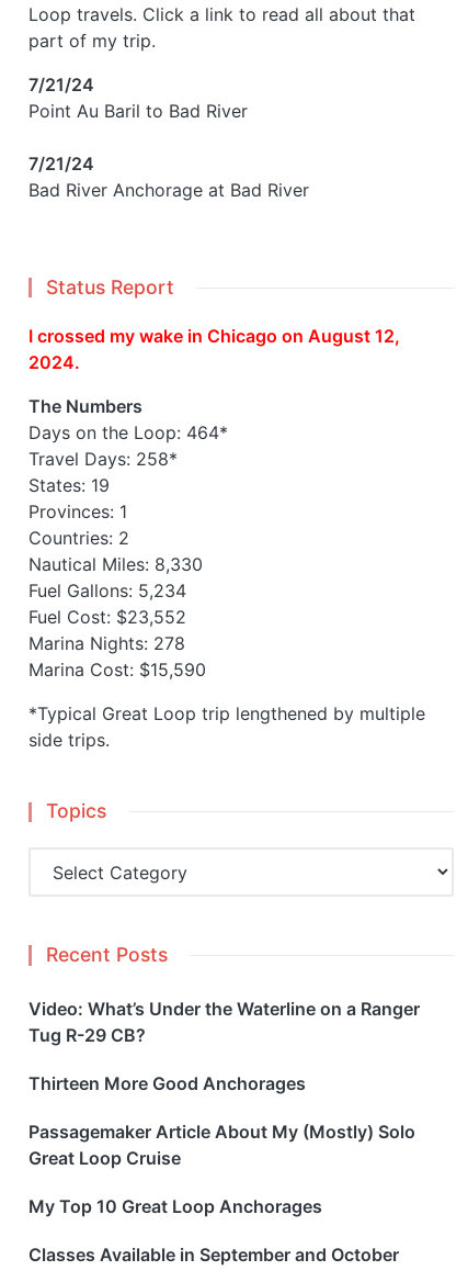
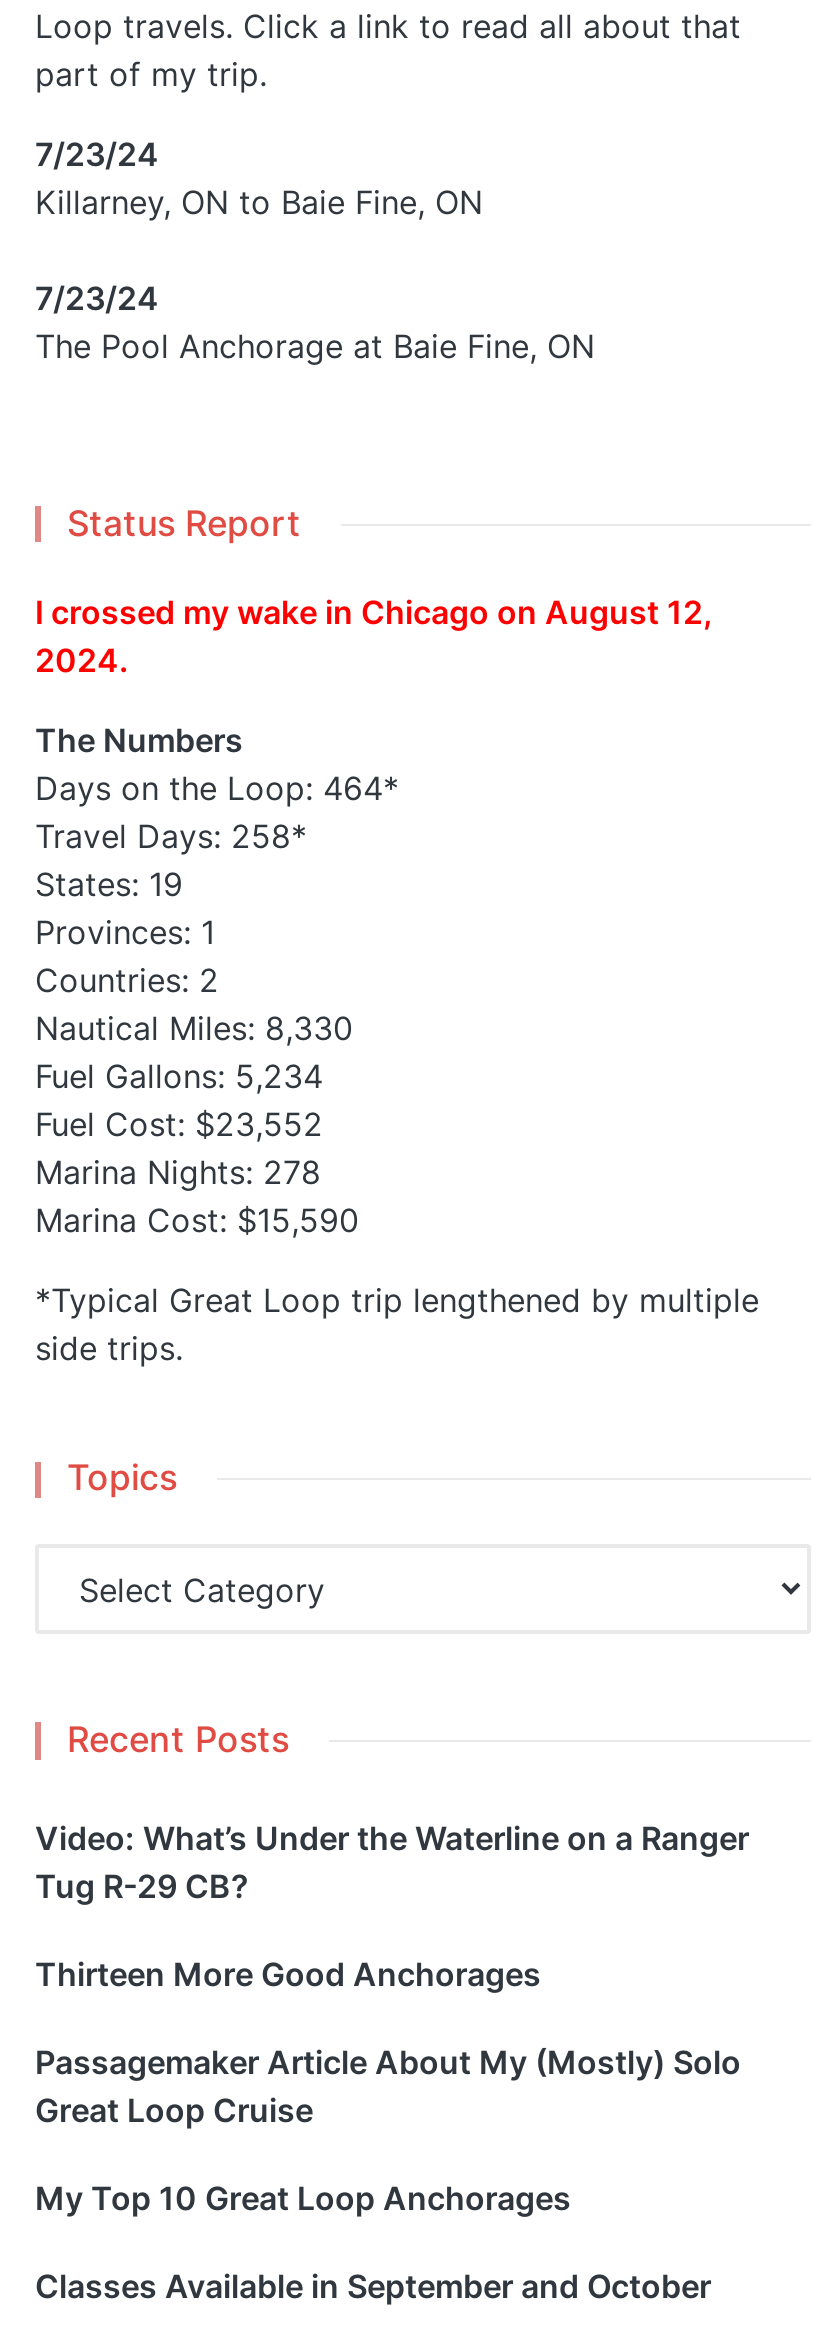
- 7/21/24
- Point Au Baril to Bad River
+ 7/23/24
+ Killarney, ON to Baie Fine, ON

- 7/21/24
- Bad River Anchorage at Bad River
+ 7/23/24
+ The Pool Anchorage at Baie Fine, ON
